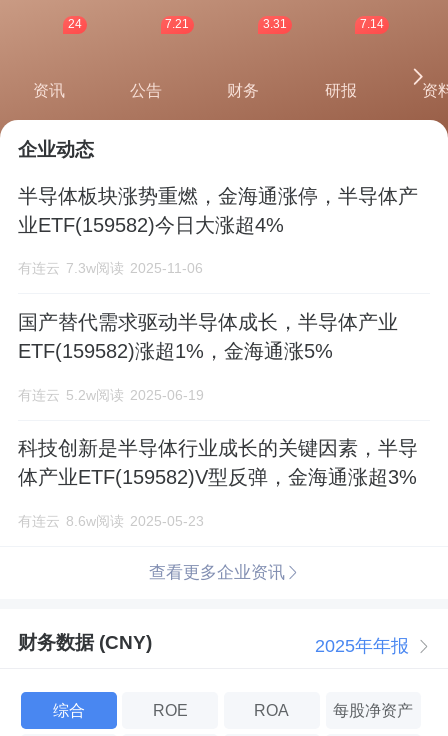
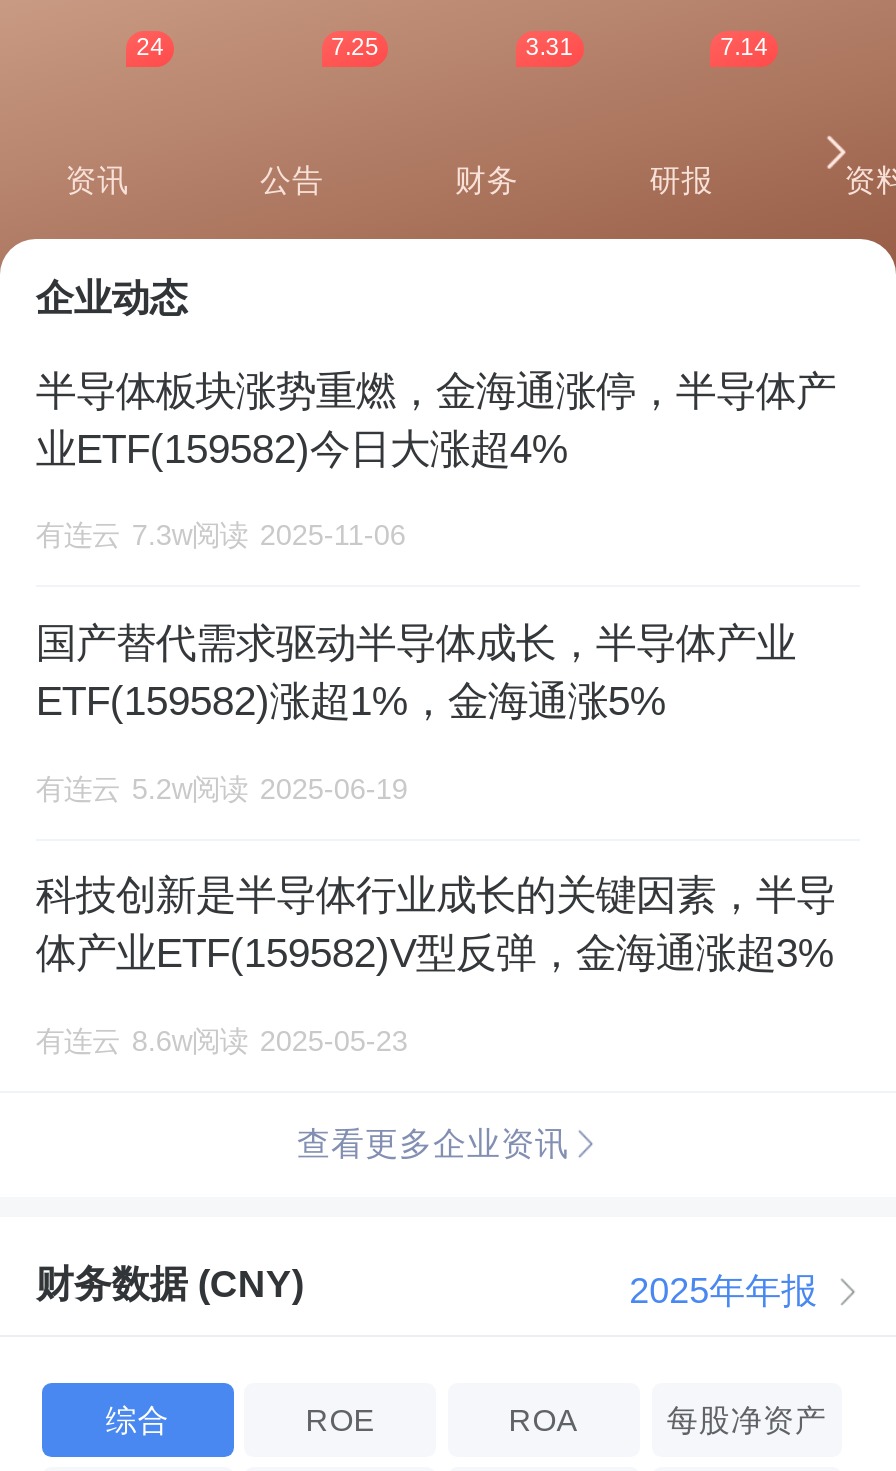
- 7.21
+ 7.25
